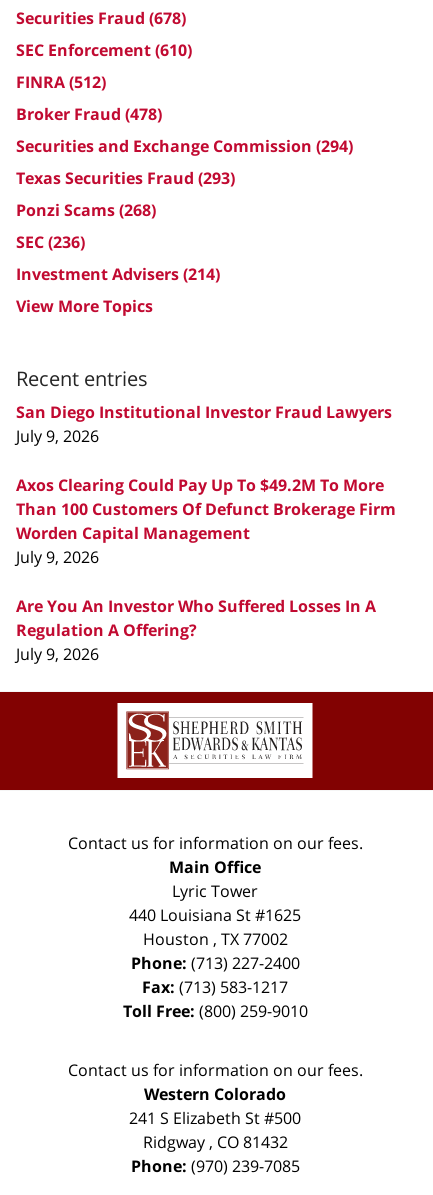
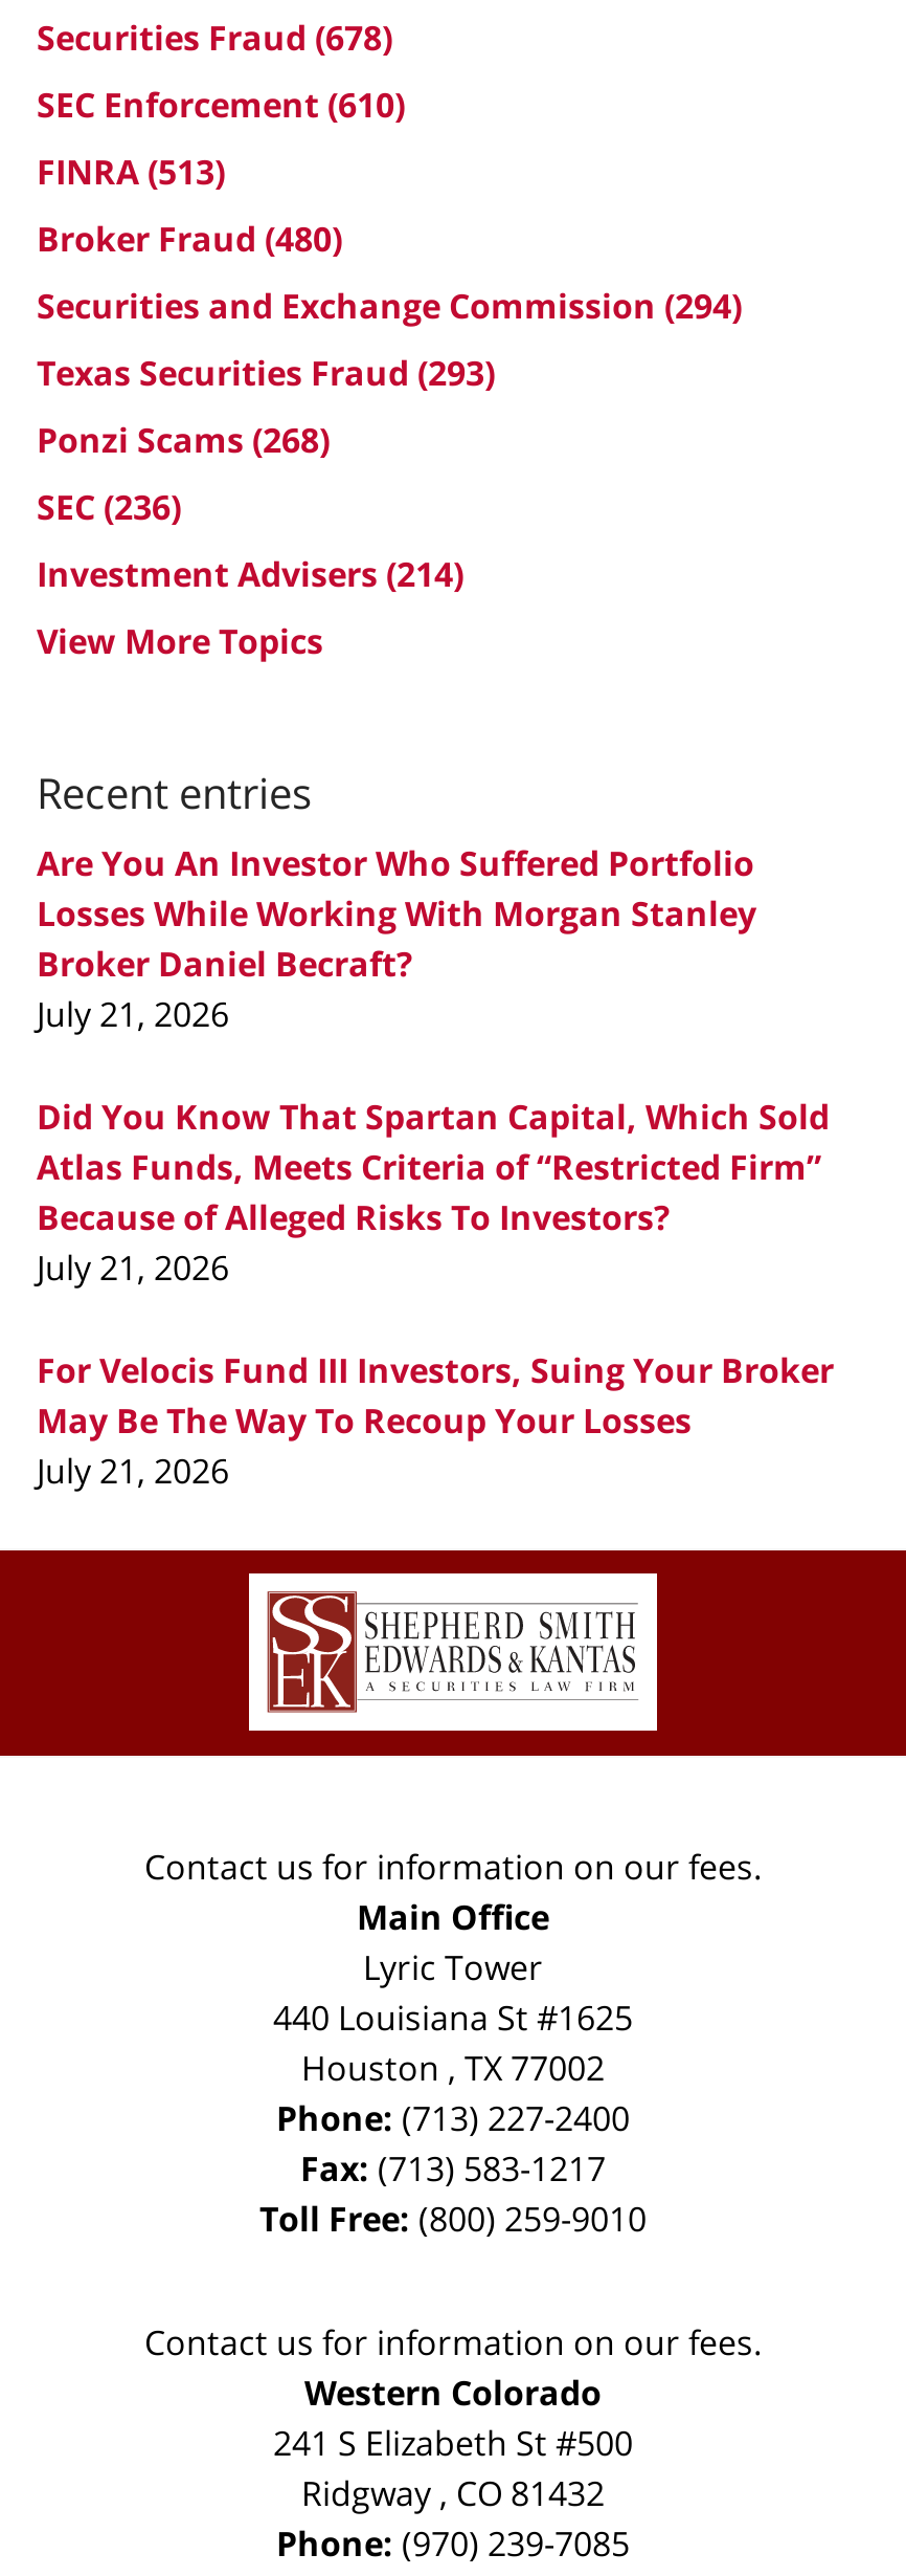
- FINRA (512)
+ FINRA (513)

- Broker Fraud (478)
+ Broker Fraud (480)

- San Diego Institutional Investor Fraud Lawyers
- July 9, 2026
+ Are You An Investor Who Suffered Portfolio
+ Losses While Working With Morgan Stanley
+ Broker Daniel Becraft?
+ July 21, 2026

- Axos Clearing Could Pay Up To $49.2M To More
- Than 100 Customers Of Defunct Brokerage Firm
- Worden Capital Management
- July 9, 2026
+ Did You Know That Spartan Capital, Which Sold
+ Atlas Funds, Meets Criteria of “Restricted Firm”
+ Because of Alleged Risks To Investors?
+ July 21, 2026

- Are You An Investor Who Suffered Losses In A
- Regulation A Offering?
- July 9, 2026
+ For Velocis Fund III Investors, Suing Your Broker
+ May Be The Way To Recoup Your Losses
+ July 21, 2026
